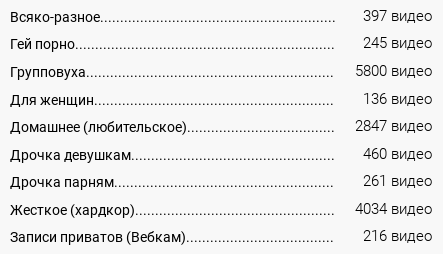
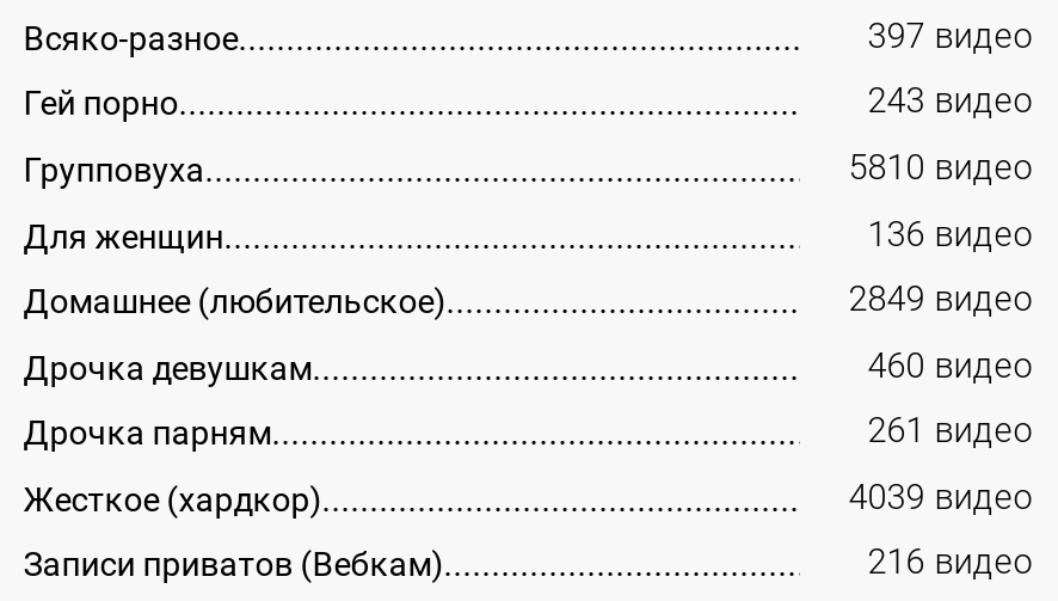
- 245 видео
+ 243 видео

- 5800 видео
+ 5810 видео

- 2847 видео
+ 2849 видео

- 4034 видео
+ 4039 видео
